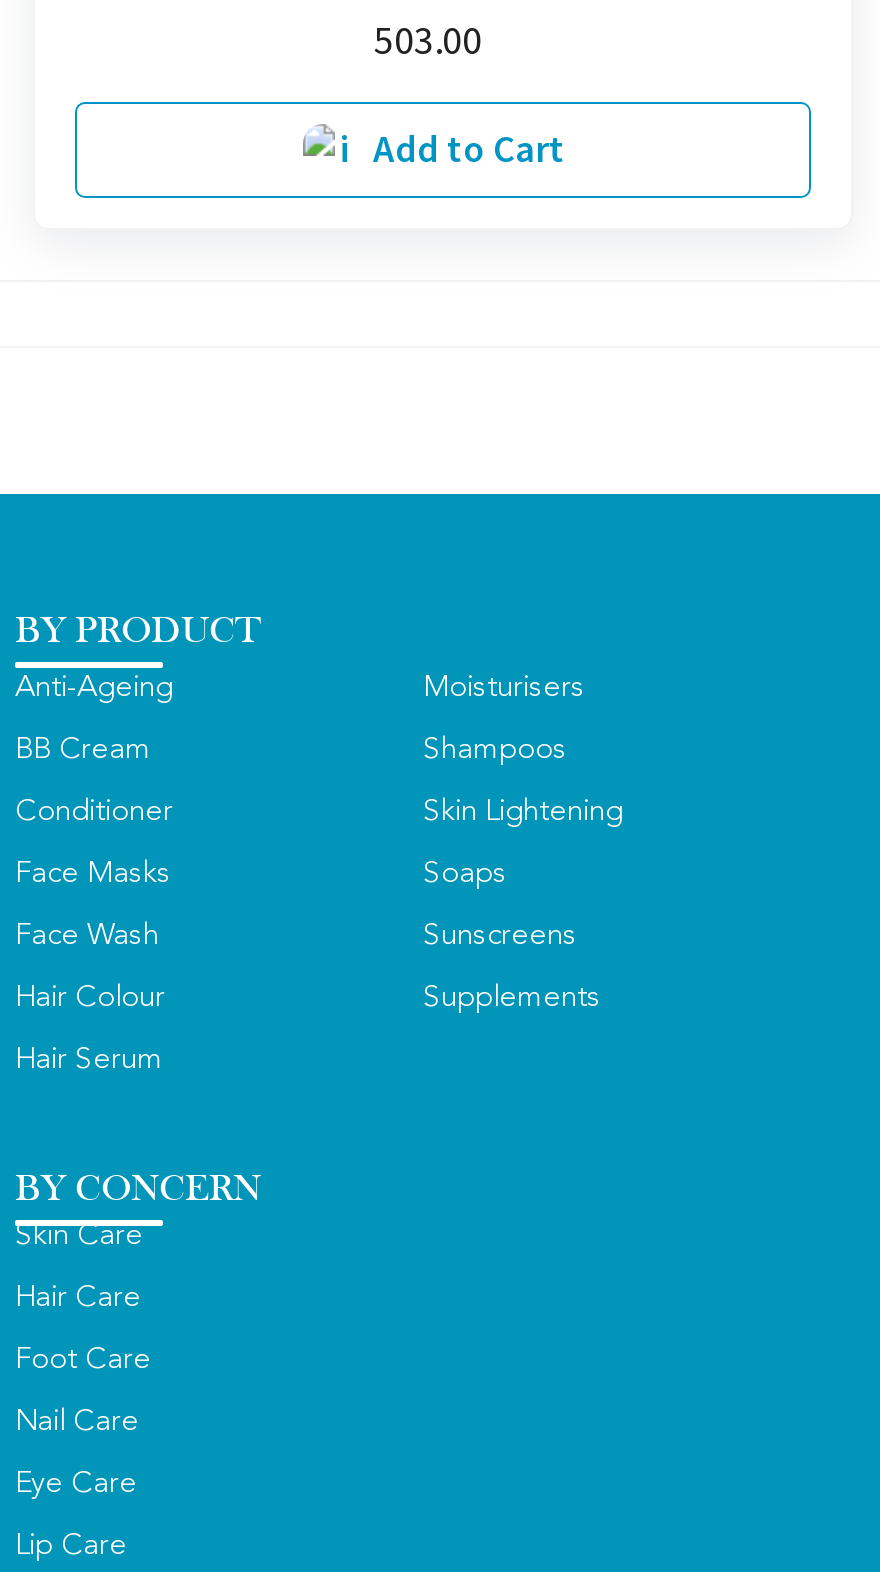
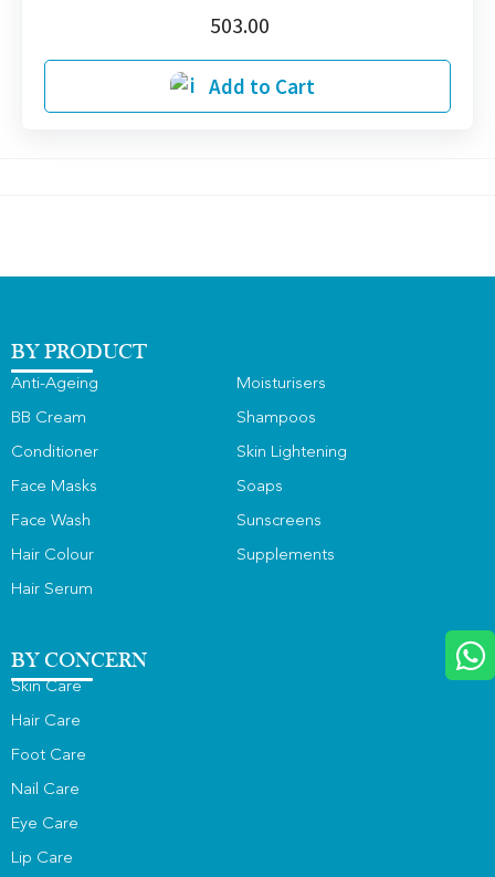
+ [image]
